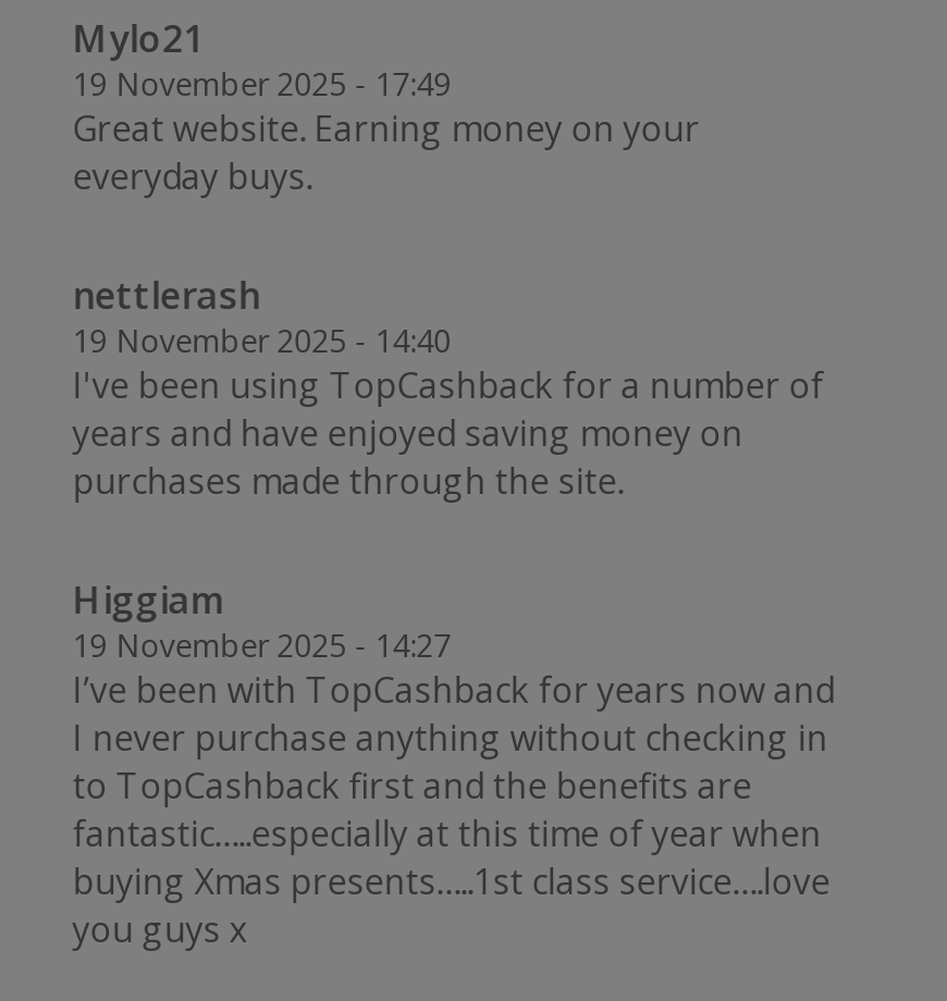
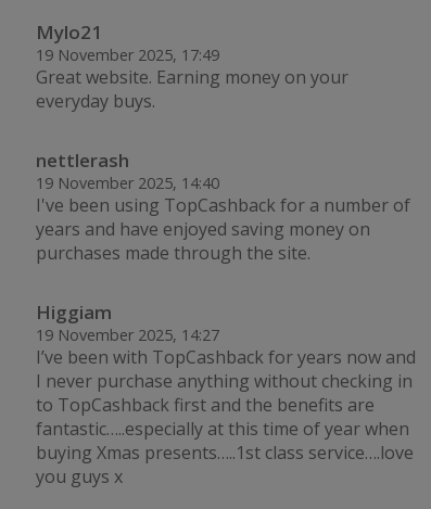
- 19 November 2025 - 17:49
+ 19 November 2025, 17:49

- 19 November 2025 - 14:40
+ 19 November 2025, 14:40

- 19 November 2025 - 14:27
+ 19 November 2025, 14:27
